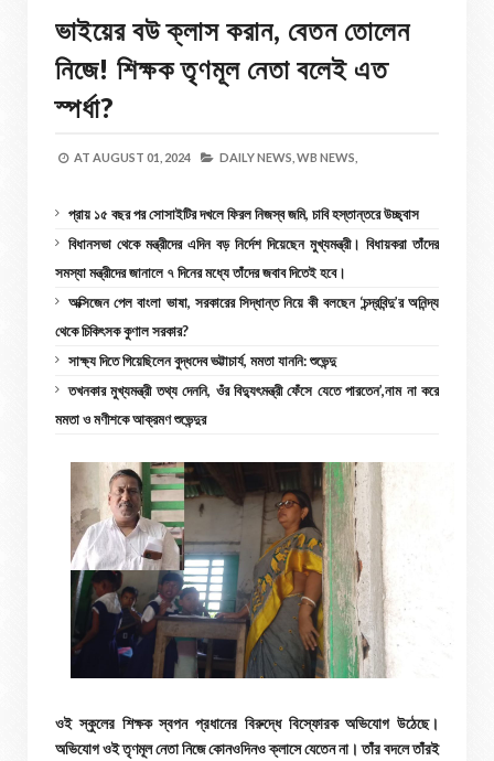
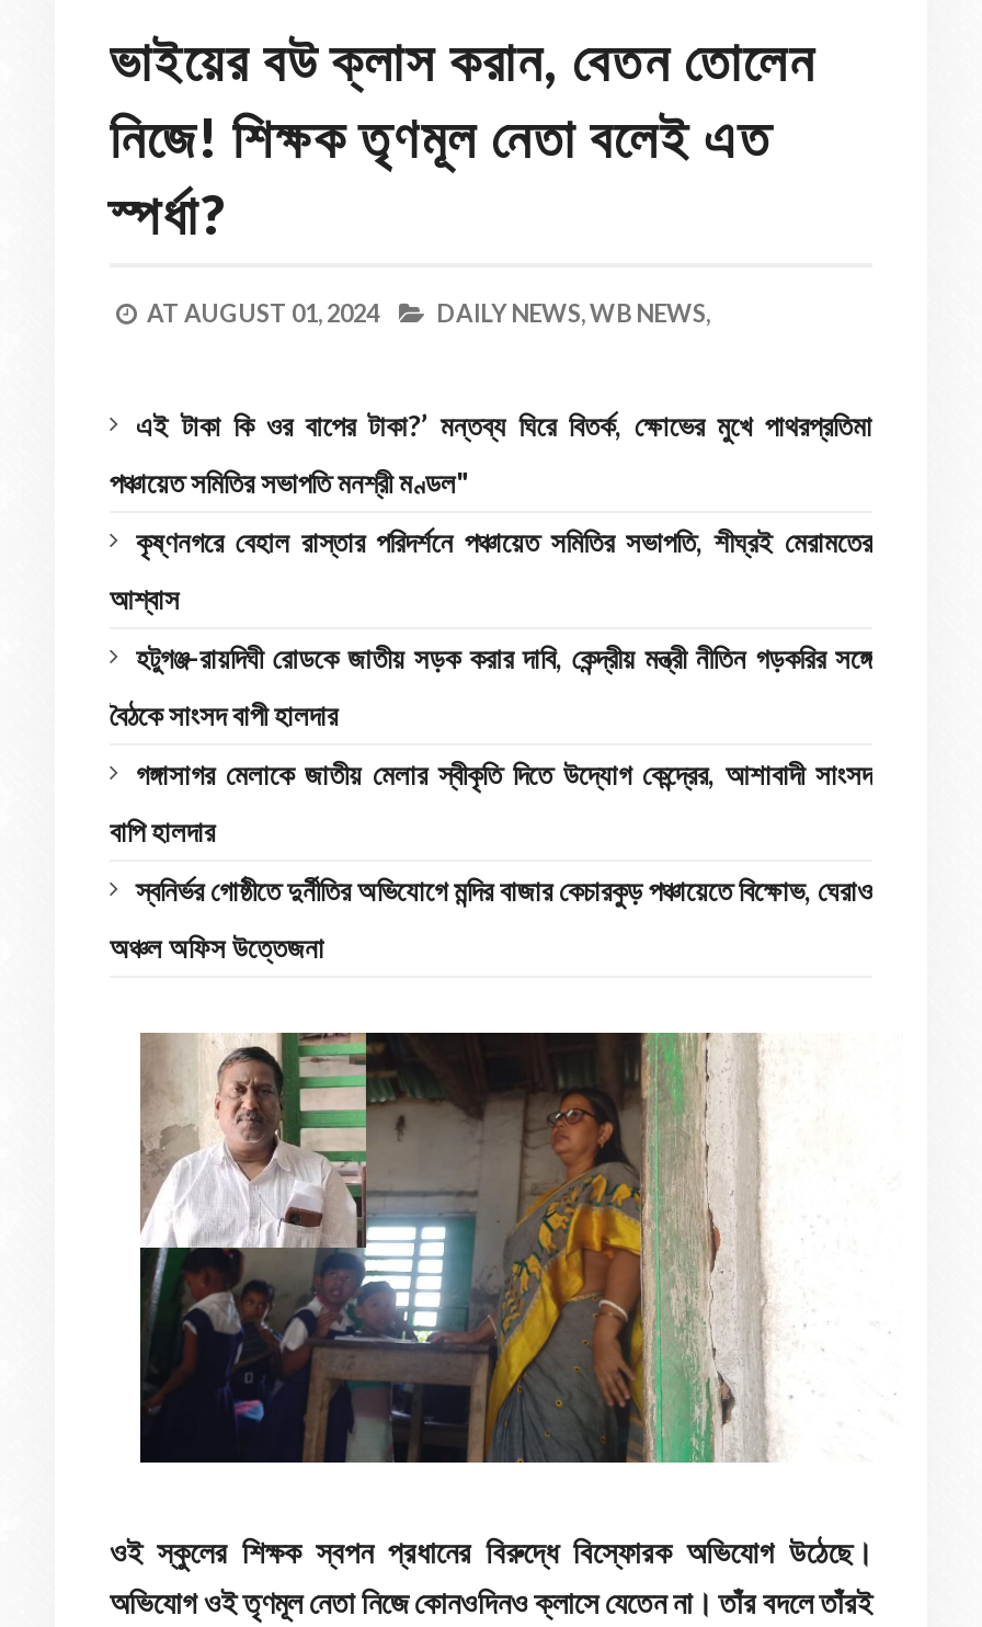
- প্রায় ১৫ বছর পর সোসাইটির দখলে ফিরল নিজস্ব জমি, চাবি হস্তান্তরে উচ্ছ্বাস
- বিধানসভা থেকে মন্ত্রীদের এদিন বড় নির্দেশ দিয়েছেন মুখ্যমন্ত্রী। বিধায়করা তাঁদের
- সমস্যা মন্ত্রীদের জানালে ৭ দিনের মধ্যে তাঁদের জবাব দিতেই হবে।
- অক্সিজেন পেল বাংলা ভাষা, সরকারের সিদ্ধান্ত নিয়ে কী বলছেন ‘চন্দ্রবিন্দু’র অনিন্দ্য
- থেকে চিকিৎসক কুণাল সরকার?
- সাক্ষ্য দিতে গিয়েছিলেন বুদ্ধদেব ভট্টাচার্য, মমতা যাননি: শুভেন্দু
- তখনকার মুখ্যমন্ত্রী তথ্য দেননি, ওঁর বিদ্যুৎমন্ত্রী ফেঁসে যেতে পারতেন’,নাম না করে
- মমতা ও মণীশকে আক্রমণ শুভেন্দুর
+ এই টাকা কি ওর বাপের টাকা?’ মন্তব্য ঘিরে বিতর্ক, ক্ষোভের মুখে পাথরপ্রতিমা
+ পঞ্চায়েত সমিতির সভাপতি মনশ্রী মণ্ডল"
+ কৃষ্ণনগরে বেহাল রাস্তার পরিদর্শনে পঞ্চায়েত সমিতির সভাপতি, শীঘ্রই মেরামতের
+ আশ্বাস
+ হটুগঞ্জ-রায়দিঘী রোডকে জাতীয় সড়ক করার দাবি, কেন্দ্রীয় মন্ত্রী নীতিন গড়করির সঙ্গে
+ বৈঠকে সাংসদ বাপী হালদার
+ গঙ্গাসাগর মেলাকে জাতীয় মেলার স্বীকৃতি দিতে উদ্যোগ কেন্দ্রের, আশাবাদী সাংসদ
+ বাপি হালদার
+ স্বনির্ভর গোষ্ঠীতে দুর্নীতির অভিযোগে মন্দির বাজার কেচারকুড় পঞ্চায়েতে বিক্ষোভ, ঘেরাও
+ অঞ্চল অফিস উত্তেজনা
